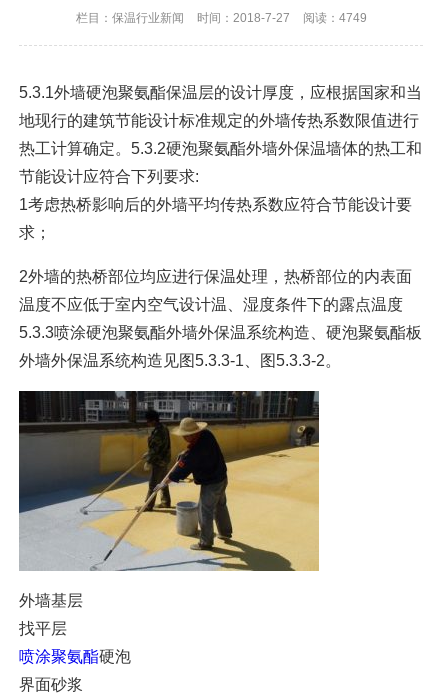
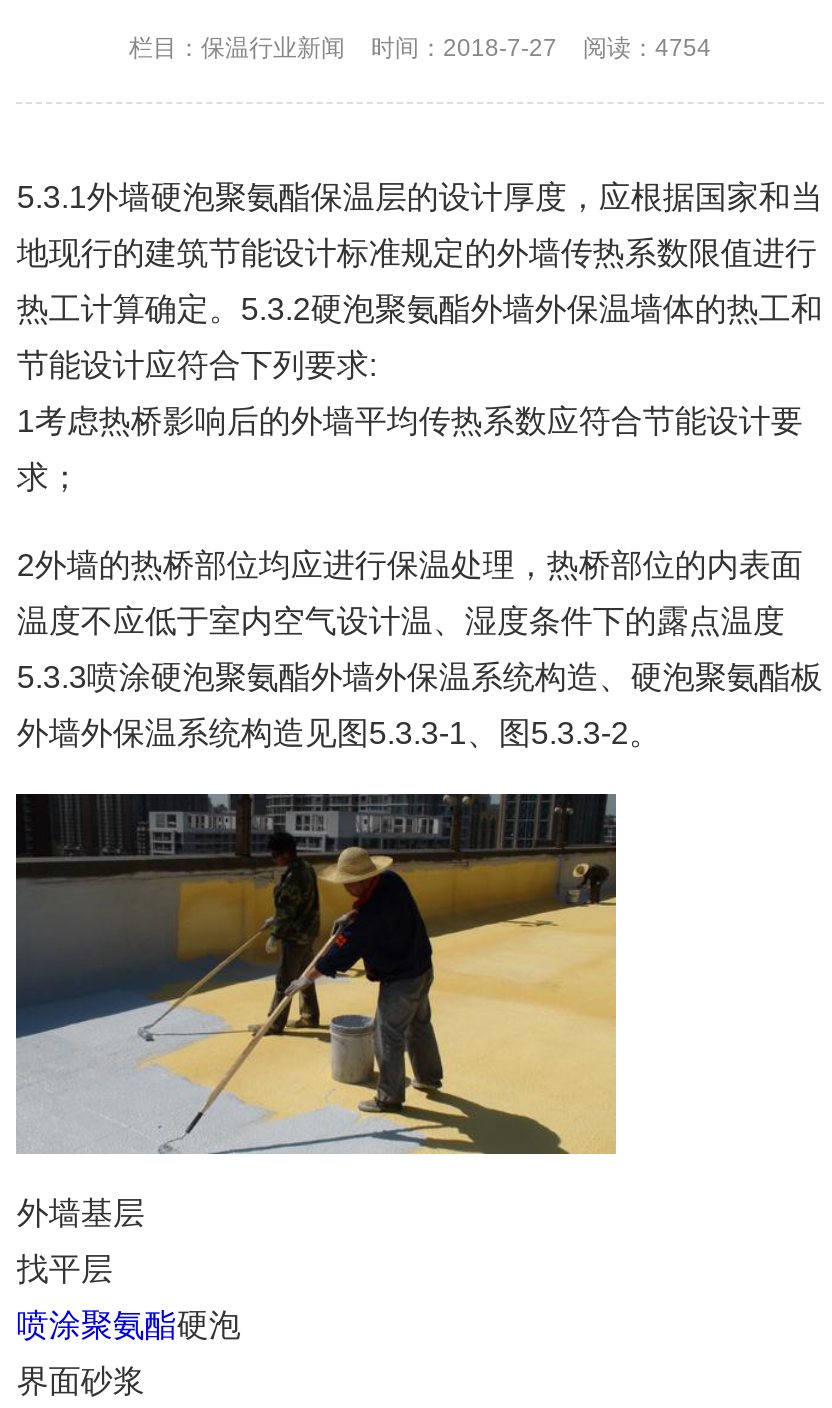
- 栏目：保温行业新闻 时间：2018-7-27 阅读：4749
+ 栏目：保温行业新闻 时间：2018-7-27 阅读：4754
